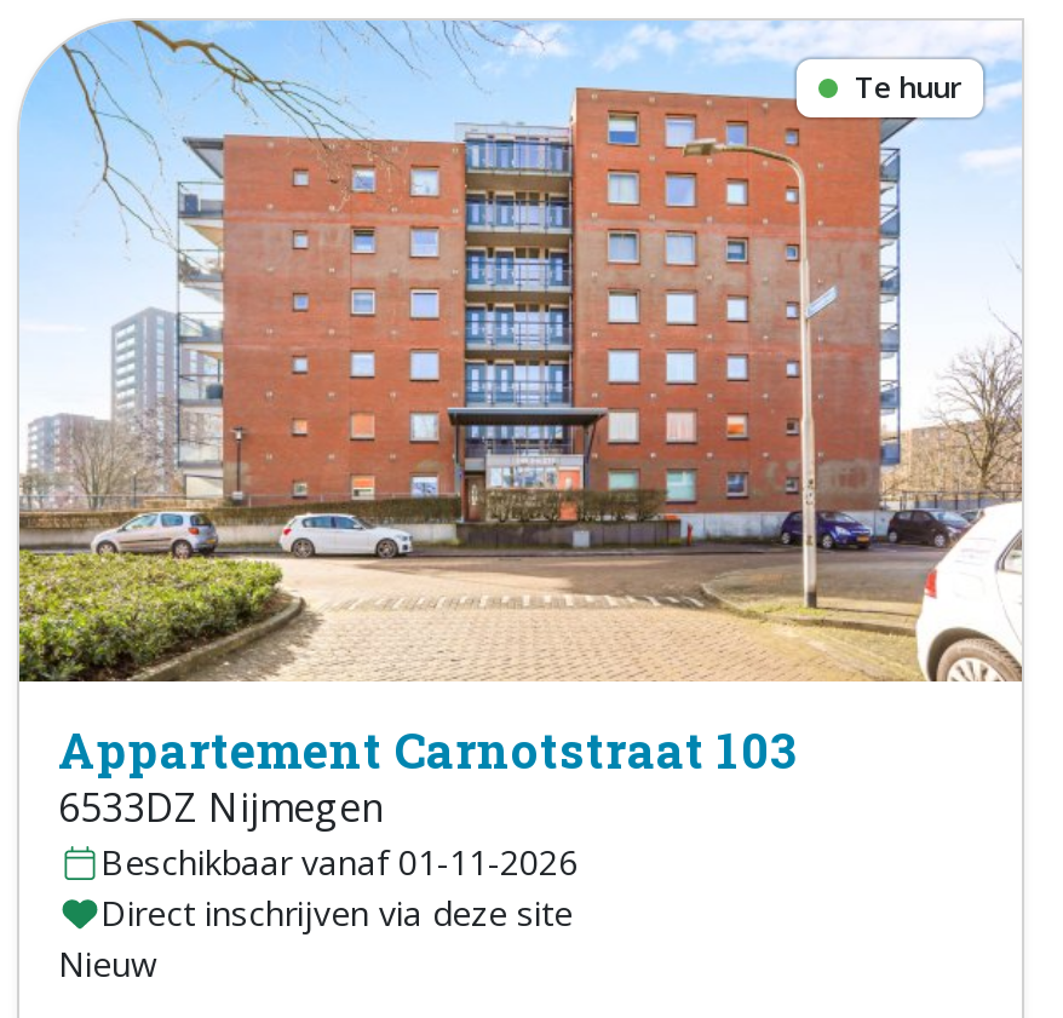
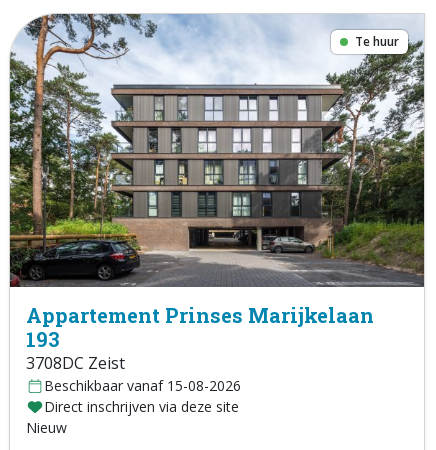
- [image]
- Appartement Carnotstraat 103
- 6533DZ Nijmegen
- Beschikbaar vanaf 01-11-2026
+ [image]
+ Appartement Prinses Marijkelaan
+ 193
+ 3708DC Zeist
+ Beschikbaar vanaf 15-08-2026
